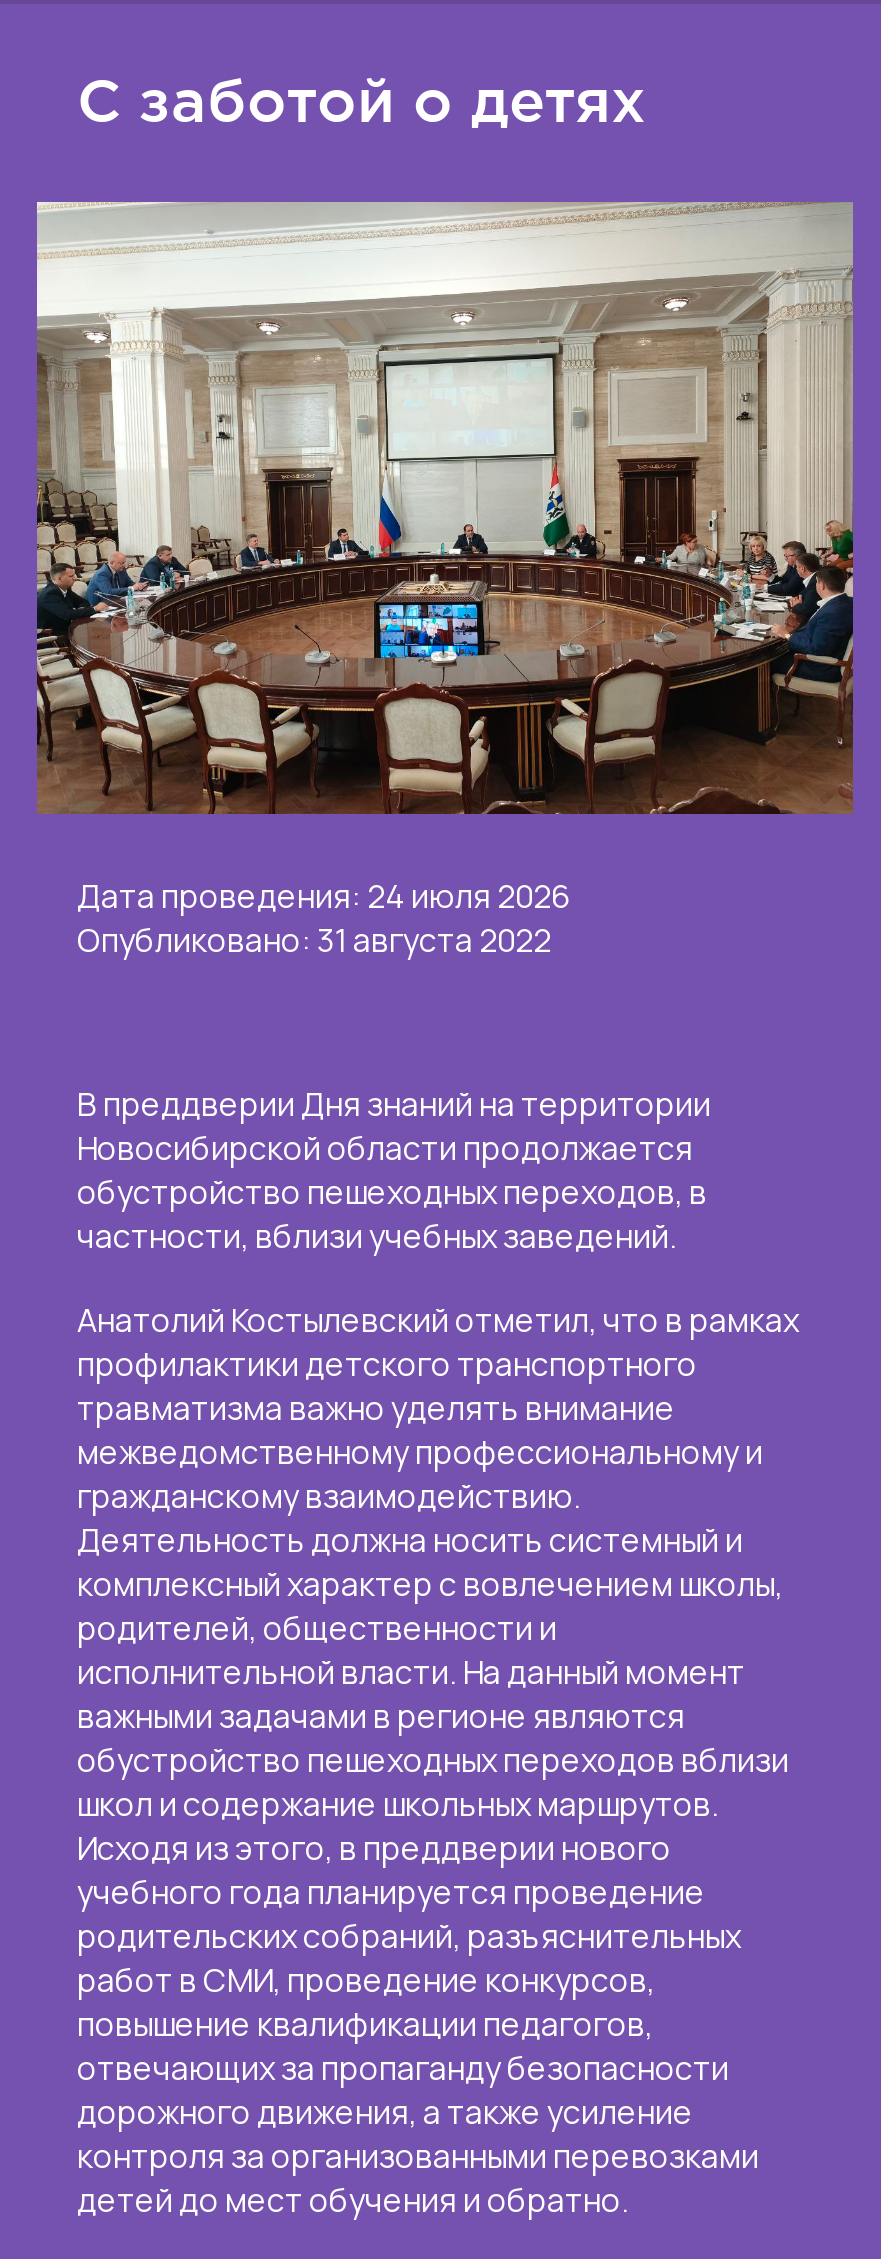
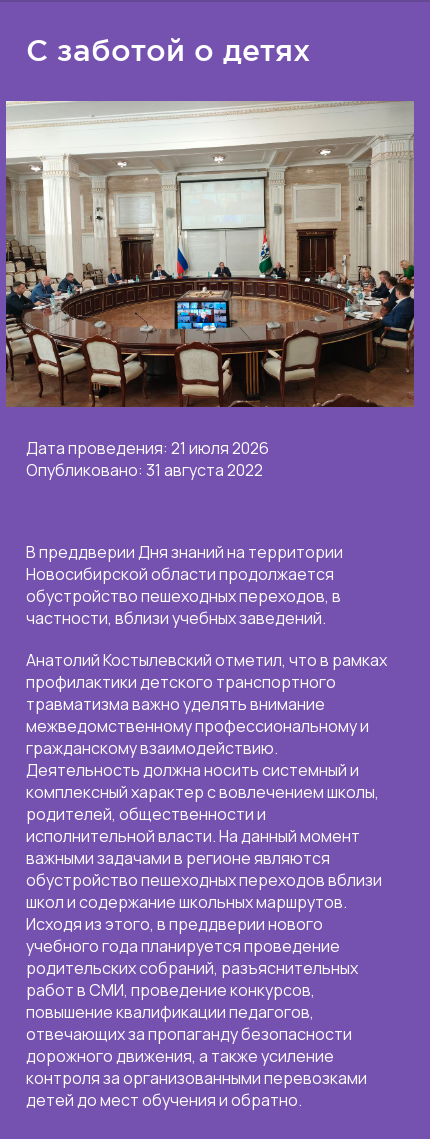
- Дата проведения: 24 июля 2026
+ Дата проведения: 21 июля 2026
